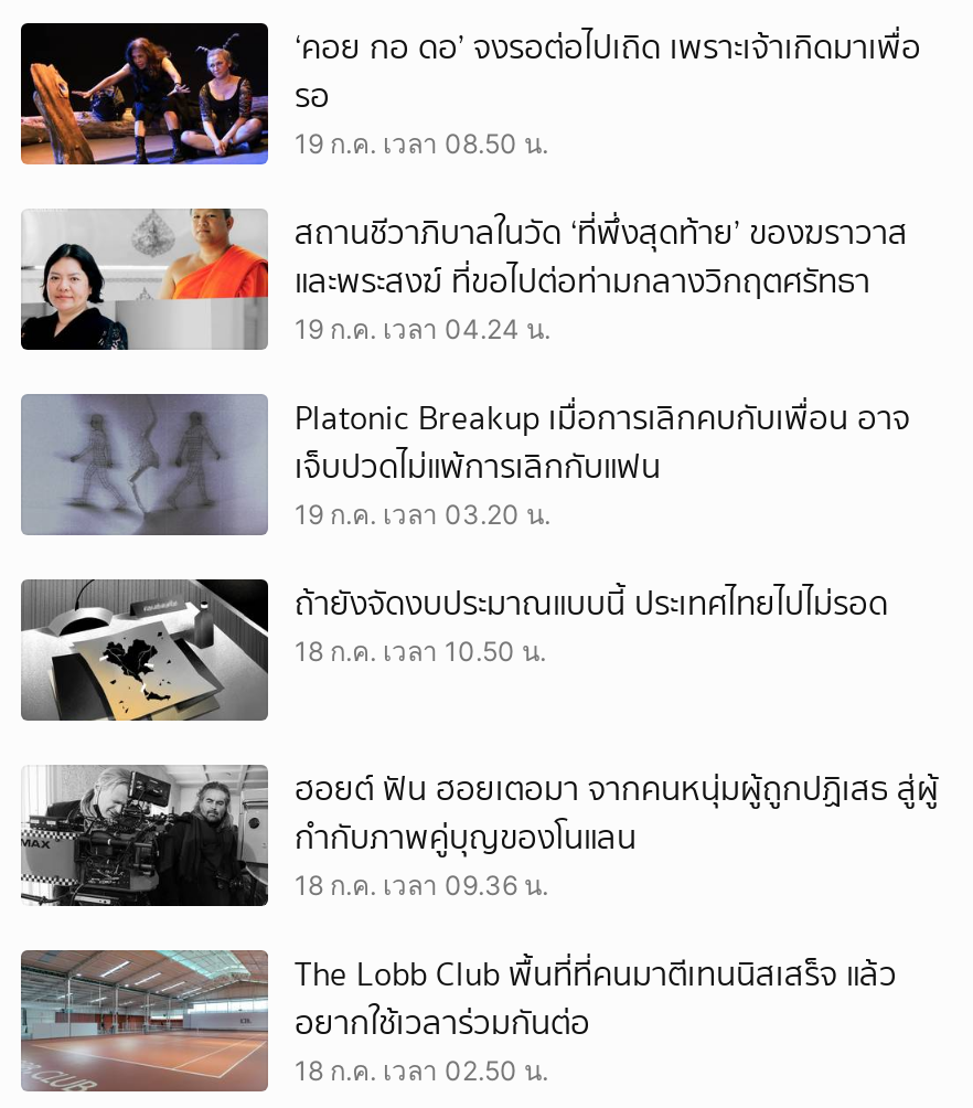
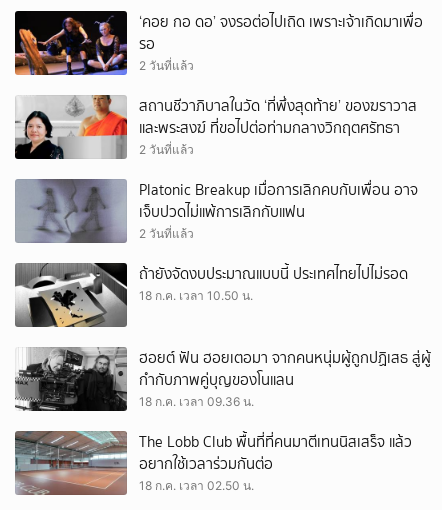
- 19 ก.ค. เวลา 08.50 น.
+ 2 วันที่แล้ว

- 19 ก.ค. เวลา 04.24 น.
+ 2 วันที่แล้ว

- 19 ก.ค. เวลา 03.20 น.
+ 2 วันที่แล้ว
